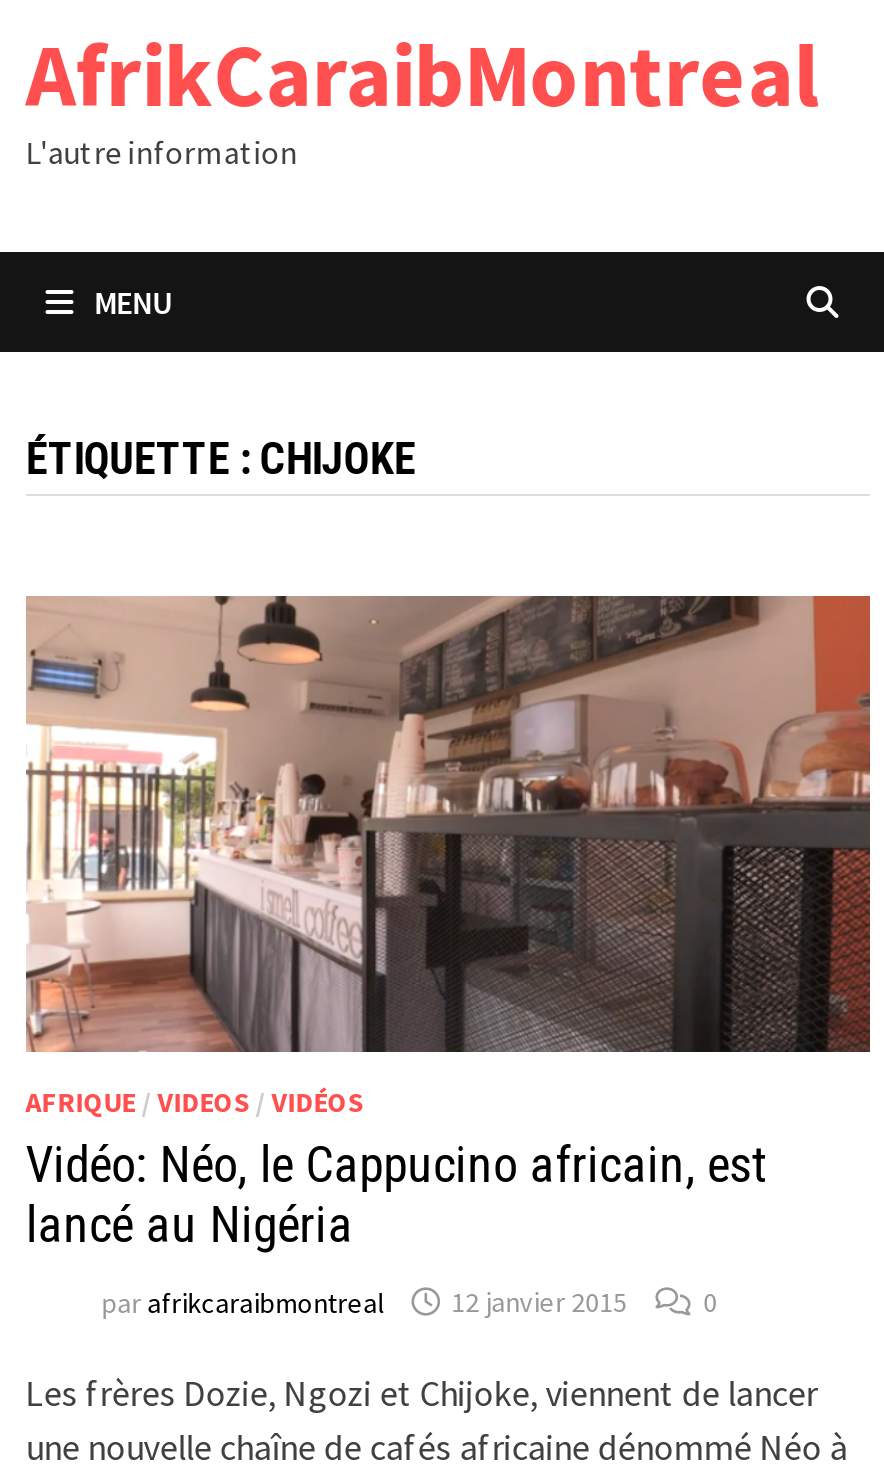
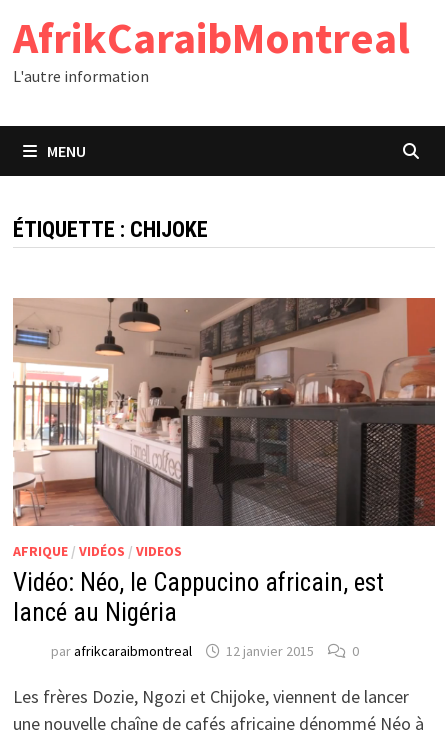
- AFRIQUE / VIDEOS / VIDÉOS
+ AFRIQUE / VIDÉOS / VIDEOS
